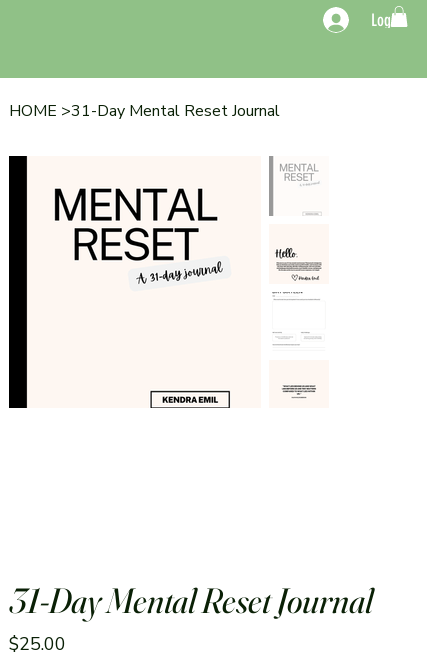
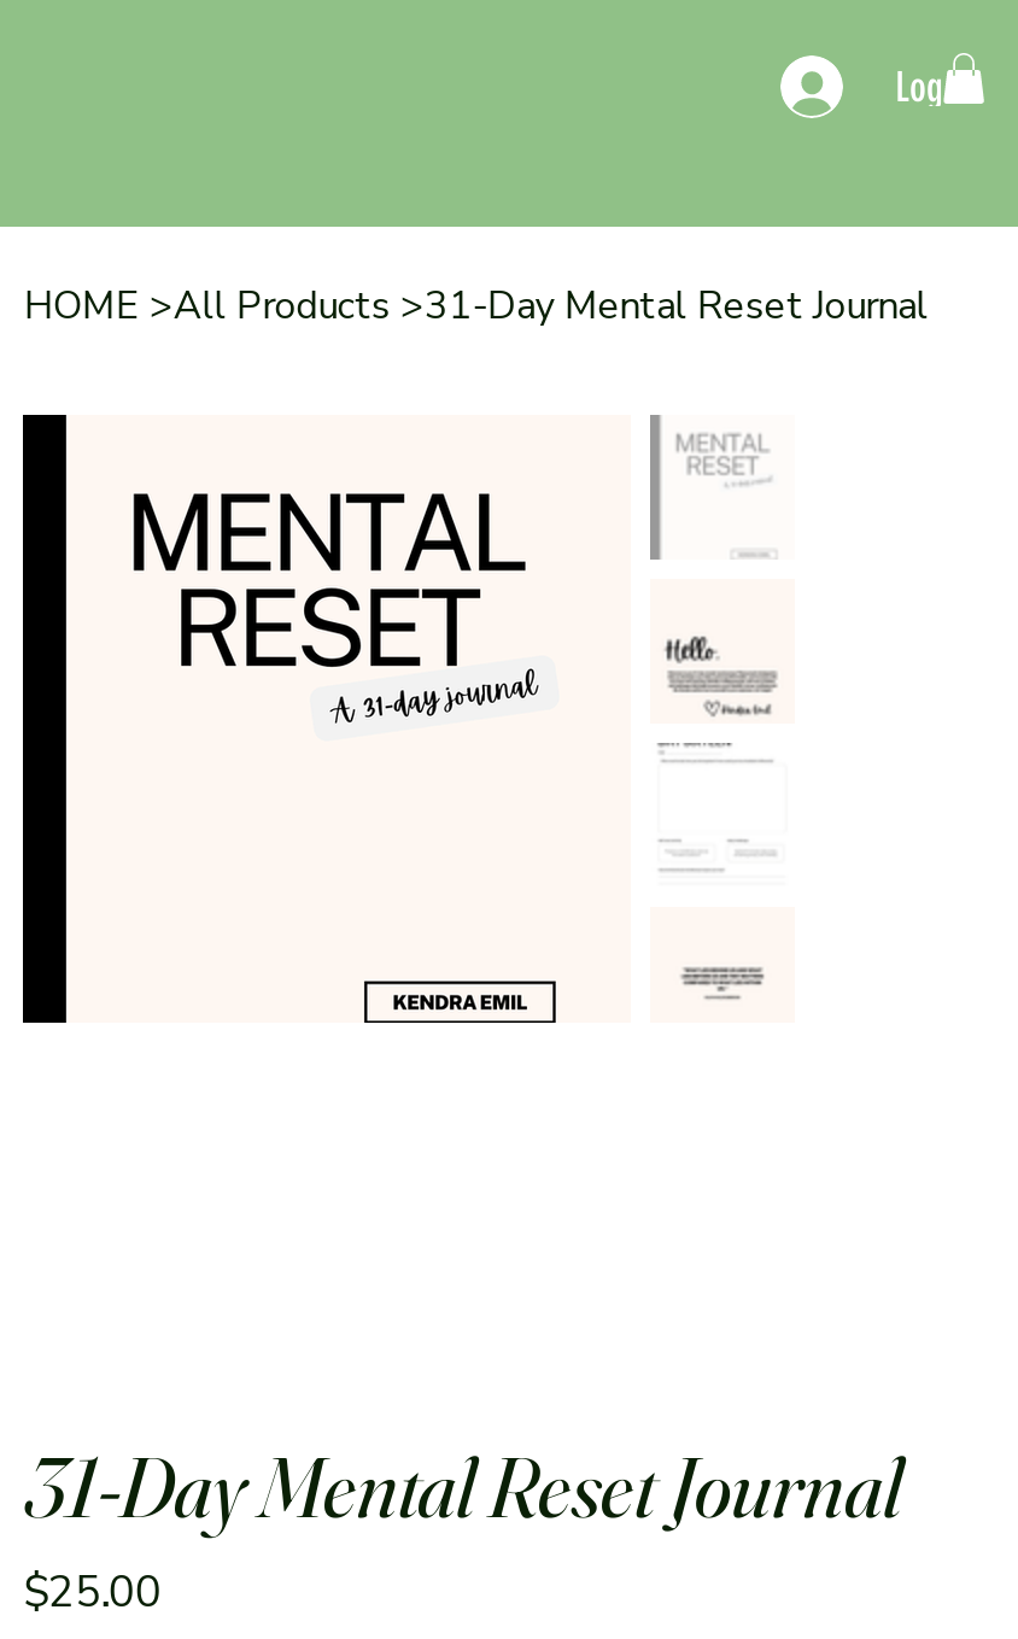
- HOME >31-Day Mental Reset Journal
+ HOME >All Products >31-Day Mental Reset Journal
